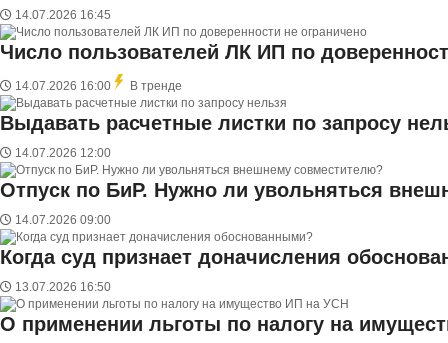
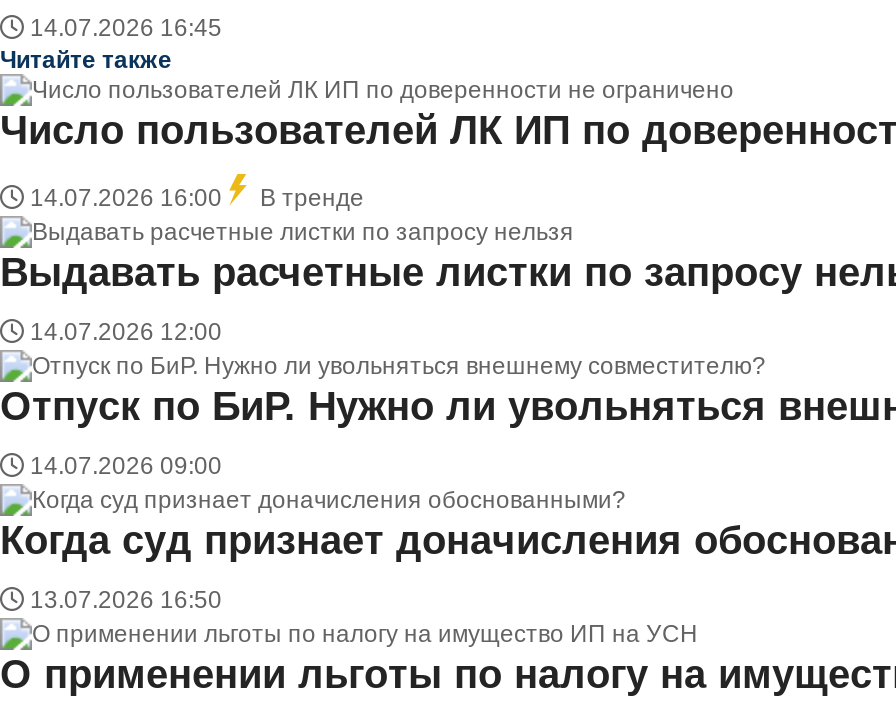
+ Читайте также
